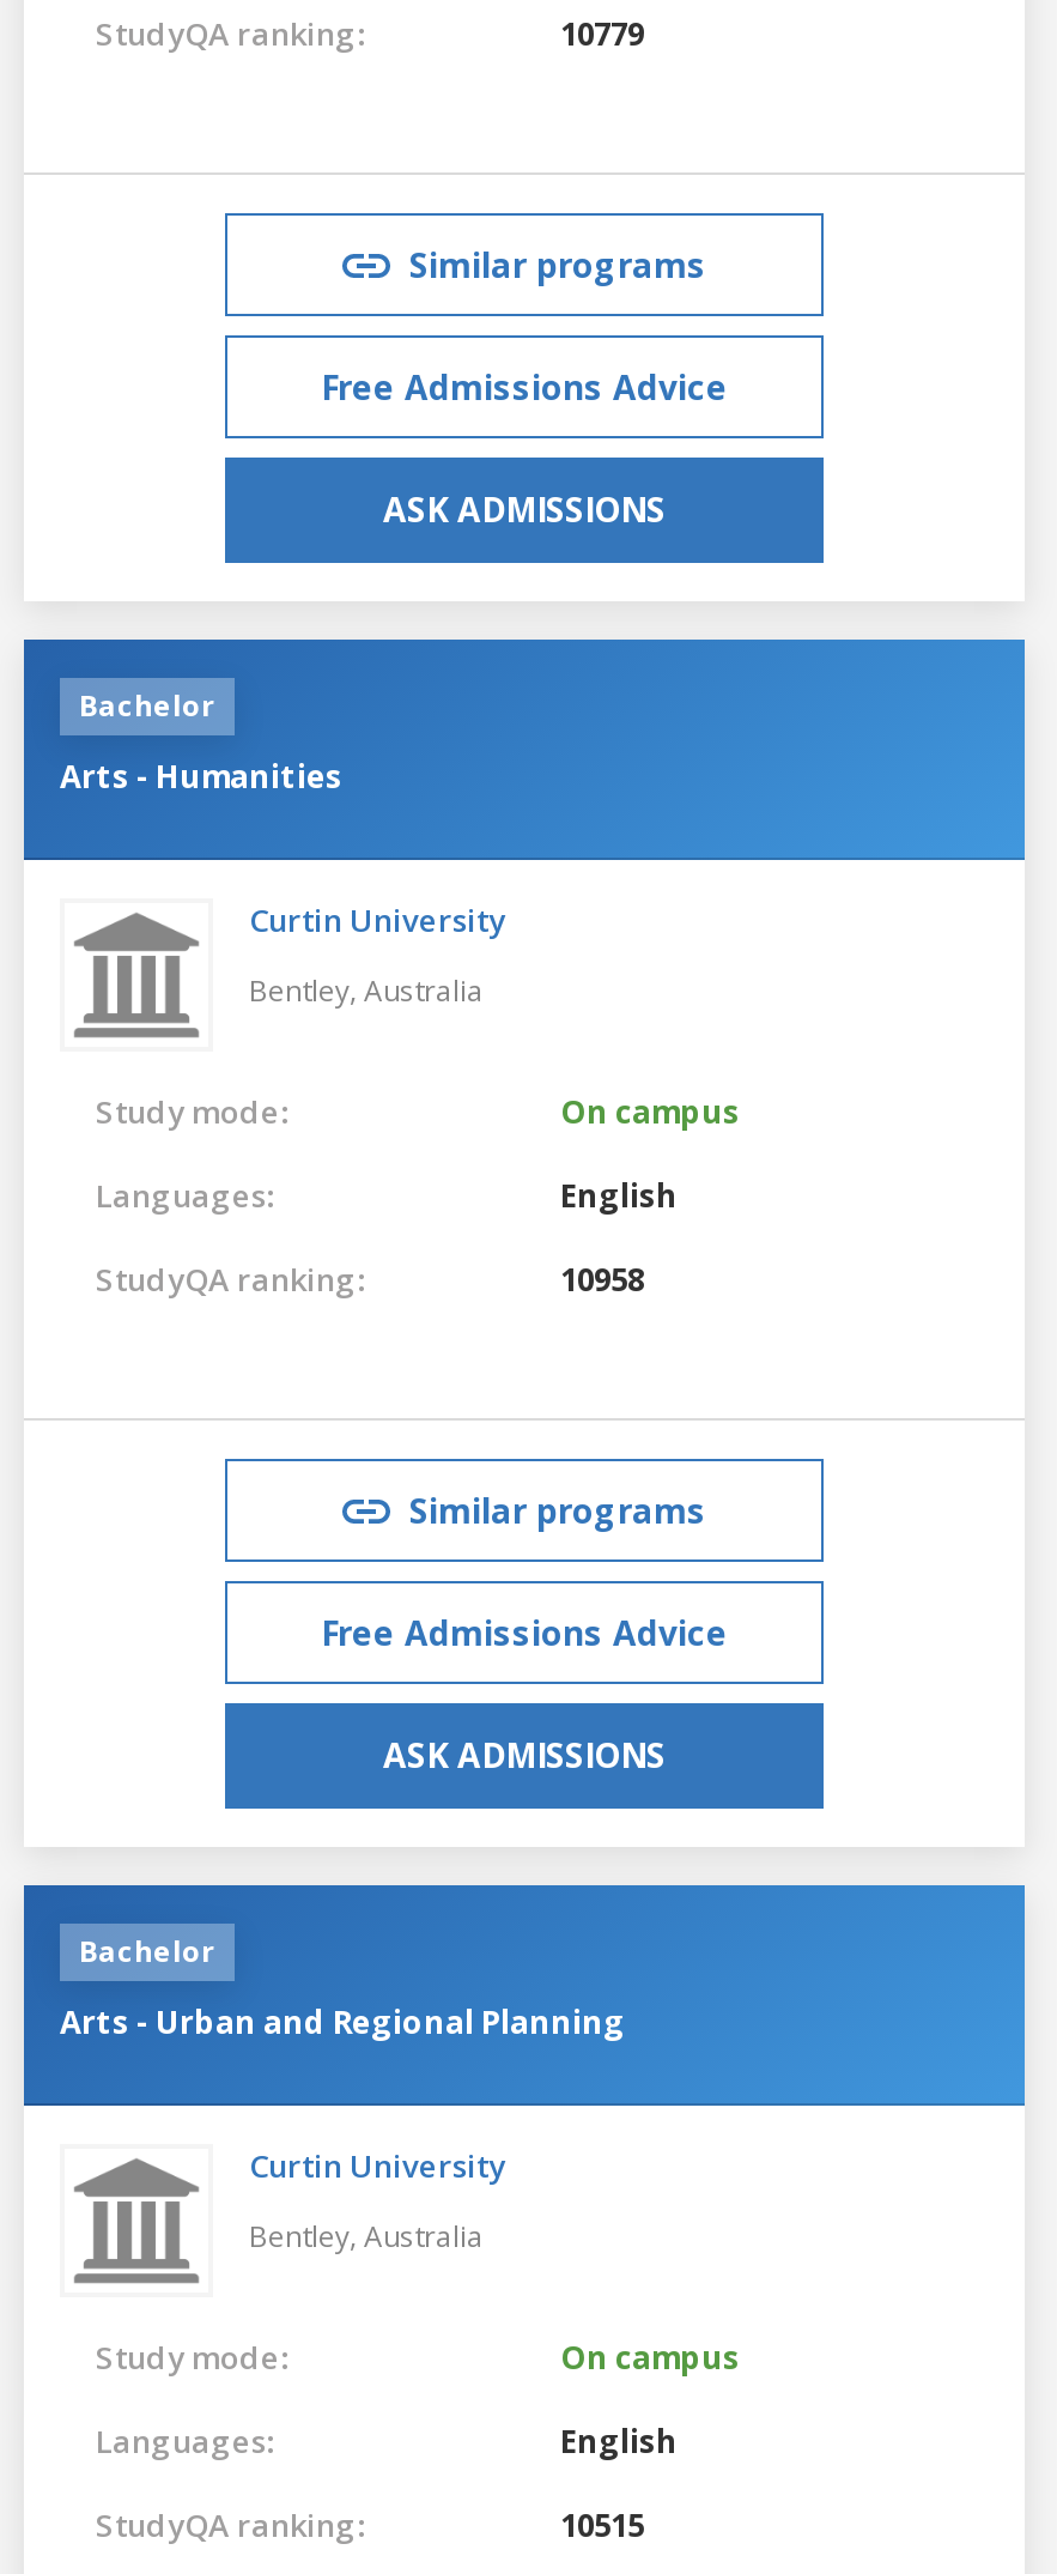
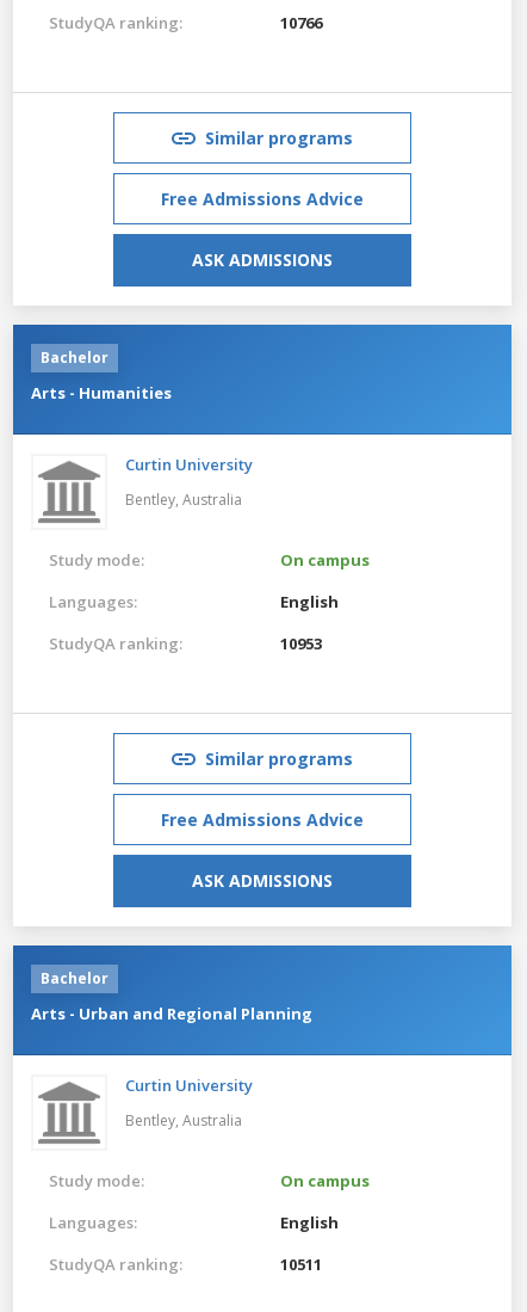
- 10779
+ 10766

- 10958
+ 10953

- 10515
+ 10511
